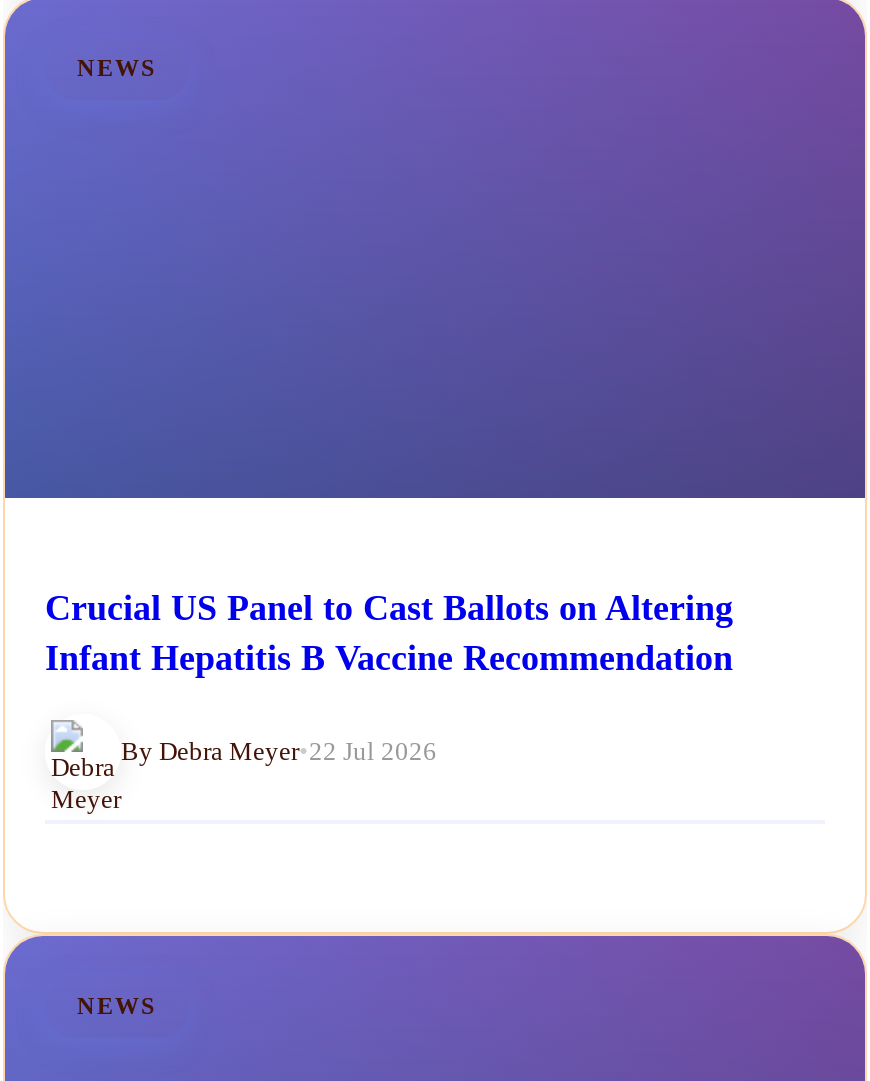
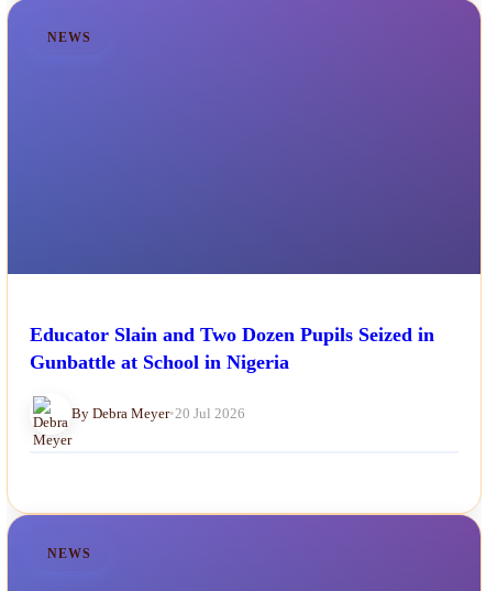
- Crucial US Panel to Cast Ballots on Altering
- Infant Hepatitis B Vaccine Recommendation
+ Educator Slain and Two Dozen Pupils Seized in
+ Gunbattle at School in Nigeria

- By Debra Meyer • 22 Jul 2026
+ By Debra Meyer • 20 Jul 2026
